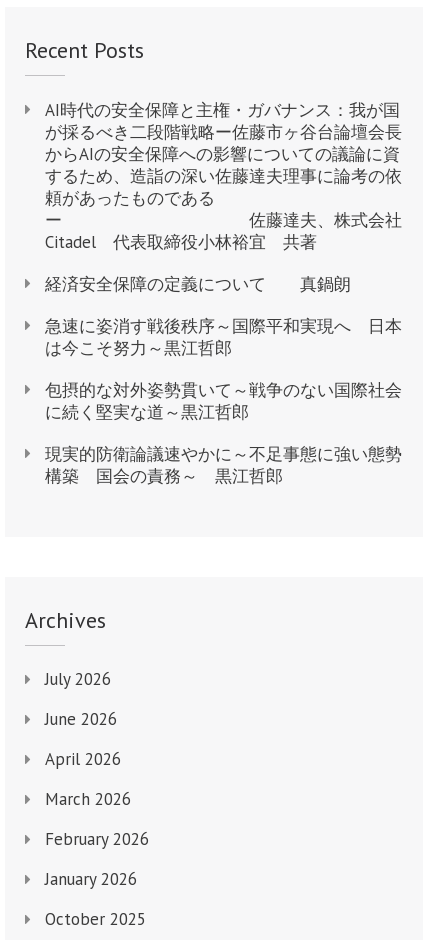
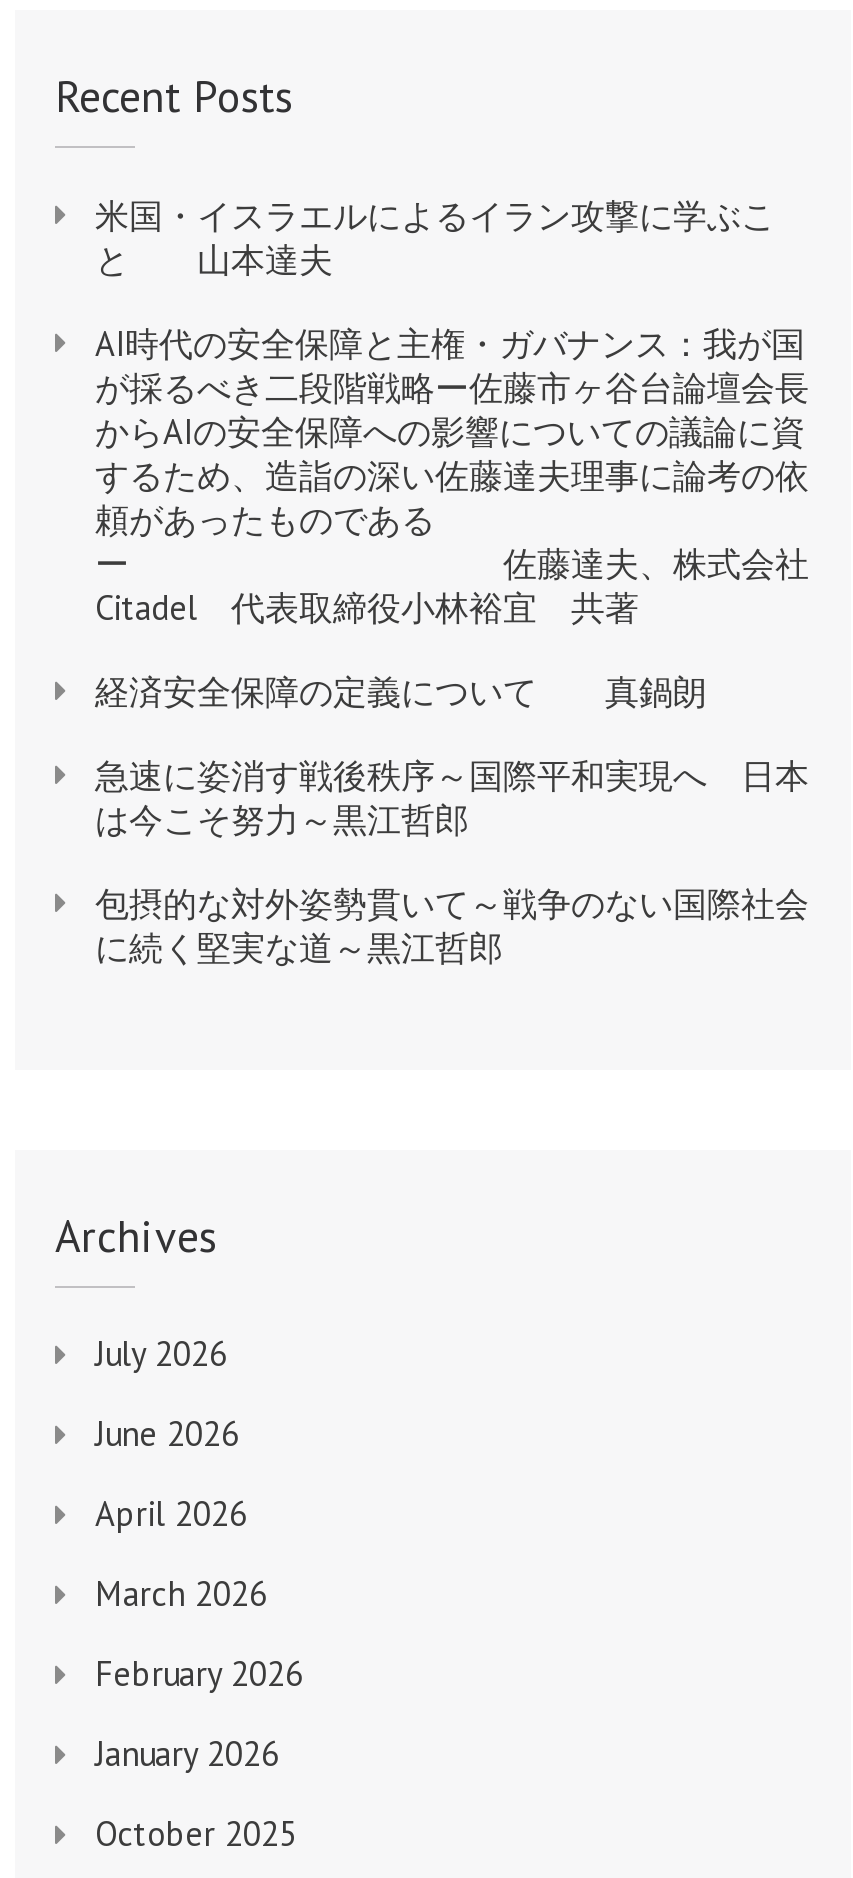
+ 米国・イスラエルによるイラン攻撃に学ぶこ
+ と 山本達夫

moved down: AI時代の安全保障と主権・ガバナンス：我が国 | が採るべき二段階戦略ー佐藤市ヶ谷台論壇会長 | からAIの安全保障への影響についての議論に資 | ... | 包摂的な対外姿勢貫いて～戦争のない国際社会 | に続く堅実な道～黒江哲郎

- 現実的防衛論議速やかに～不足事態に強い態勢
- 構築 国会の責務～ 黒江哲郎
